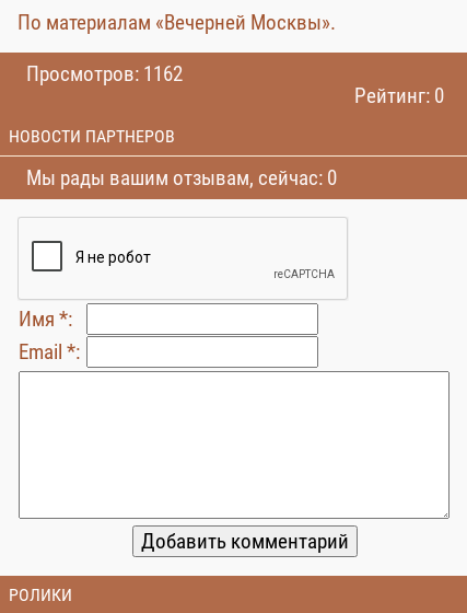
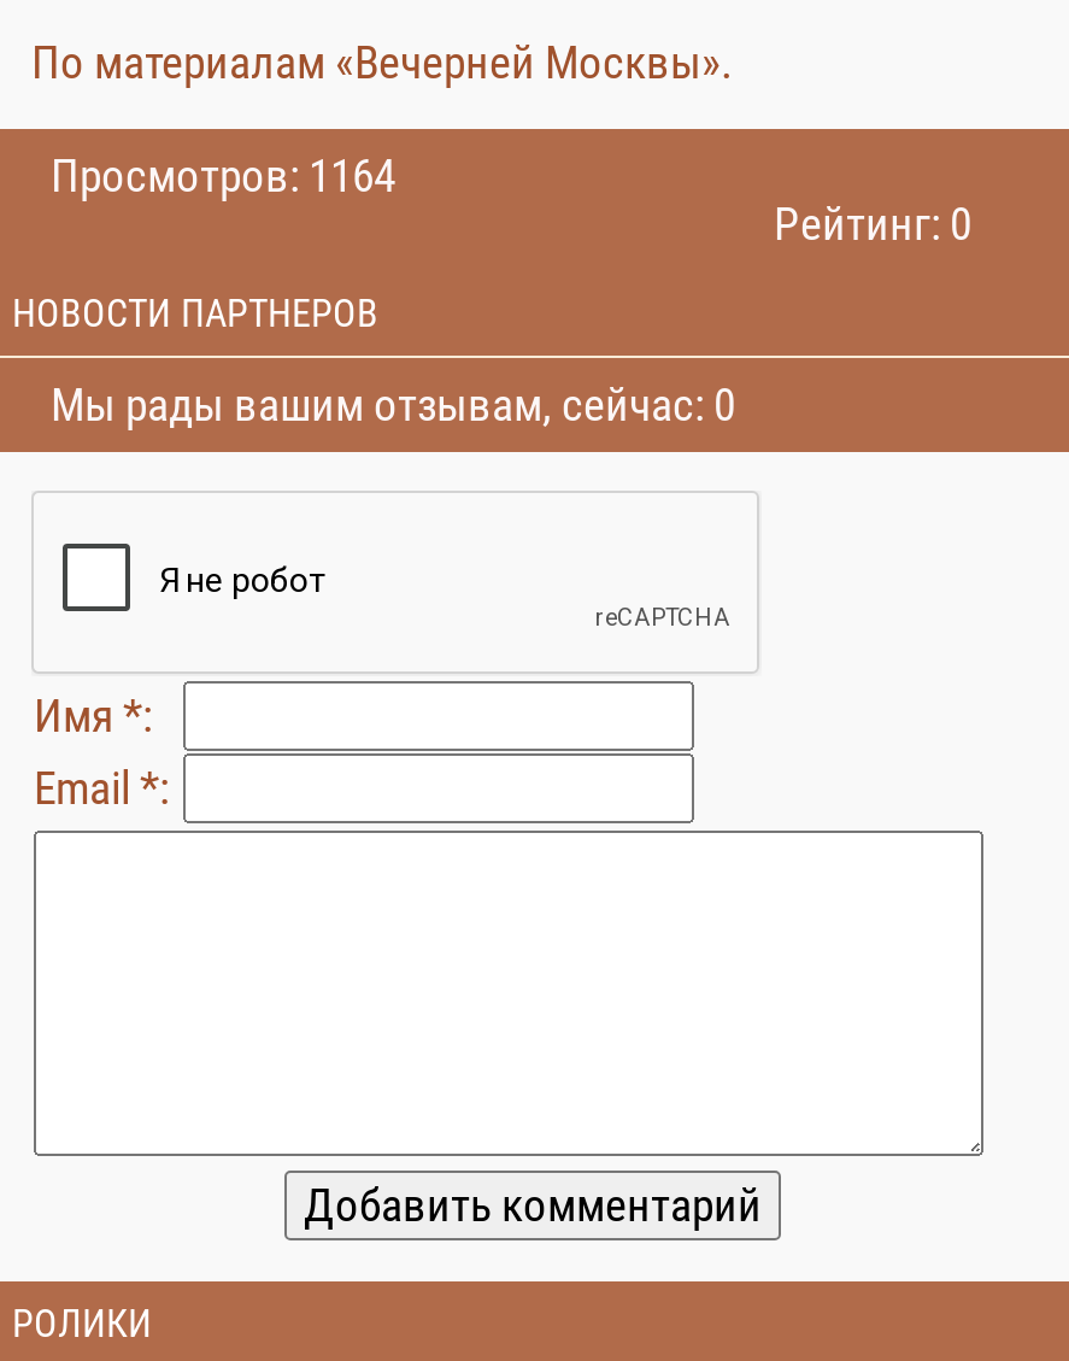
- Просмотров: 1162
+ Просмотров: 1164
